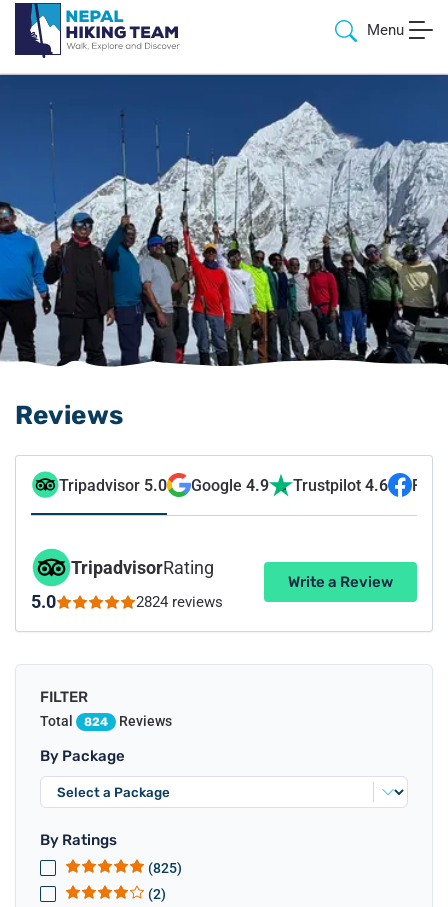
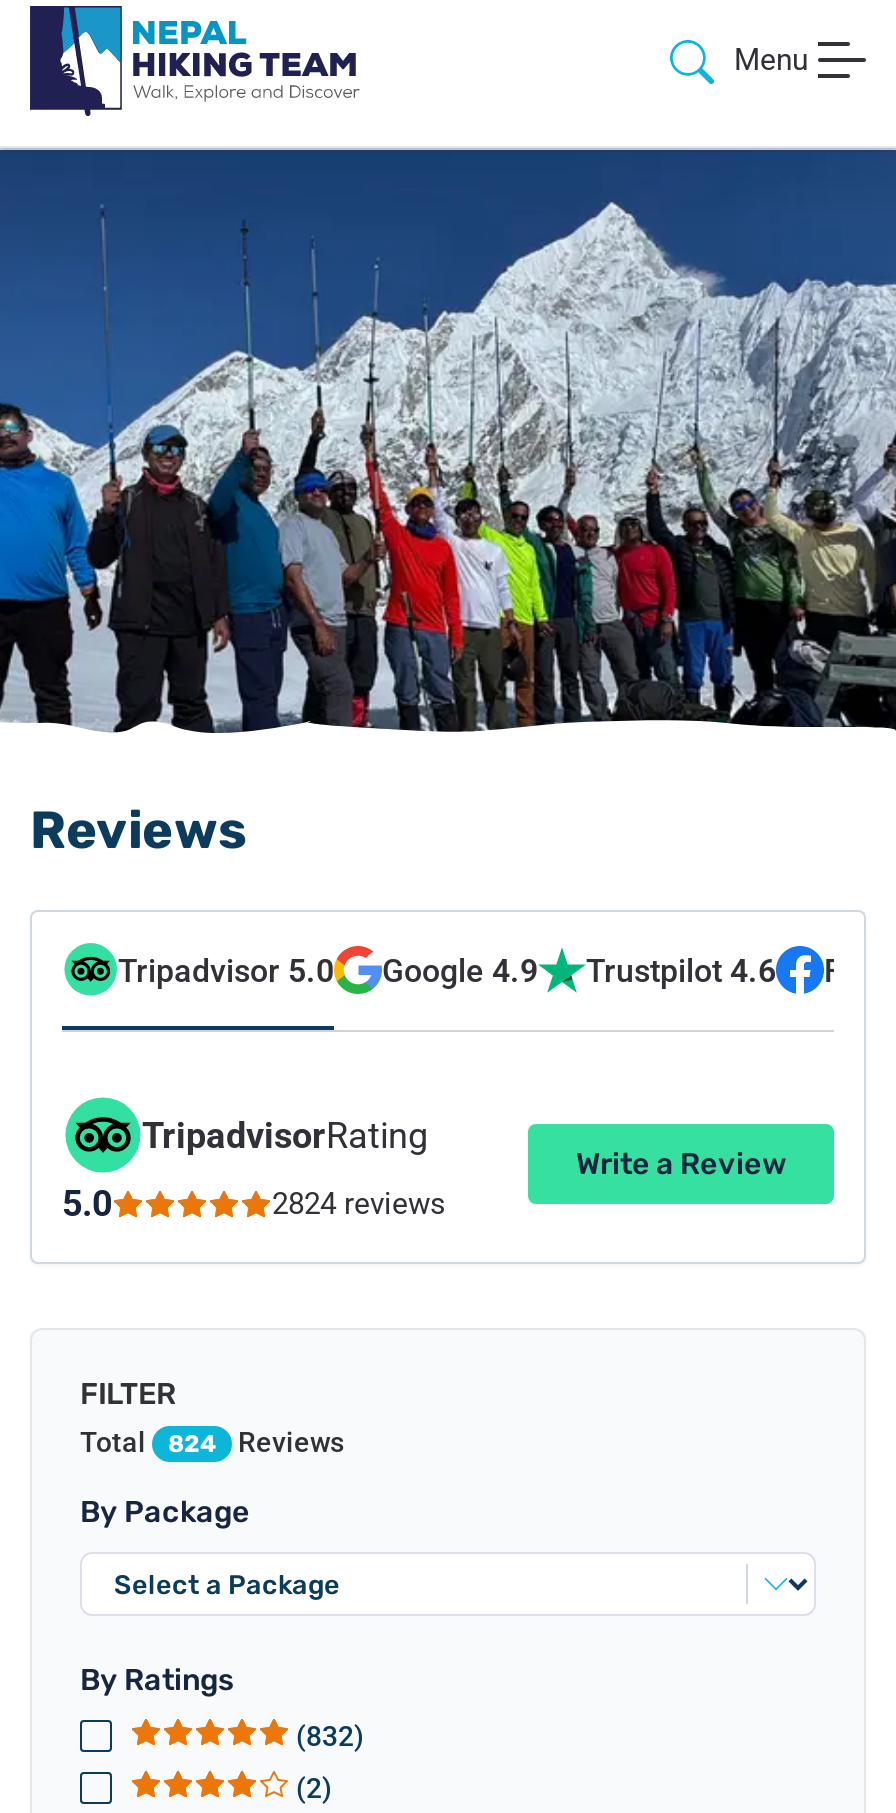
- (825)
+ (832)
